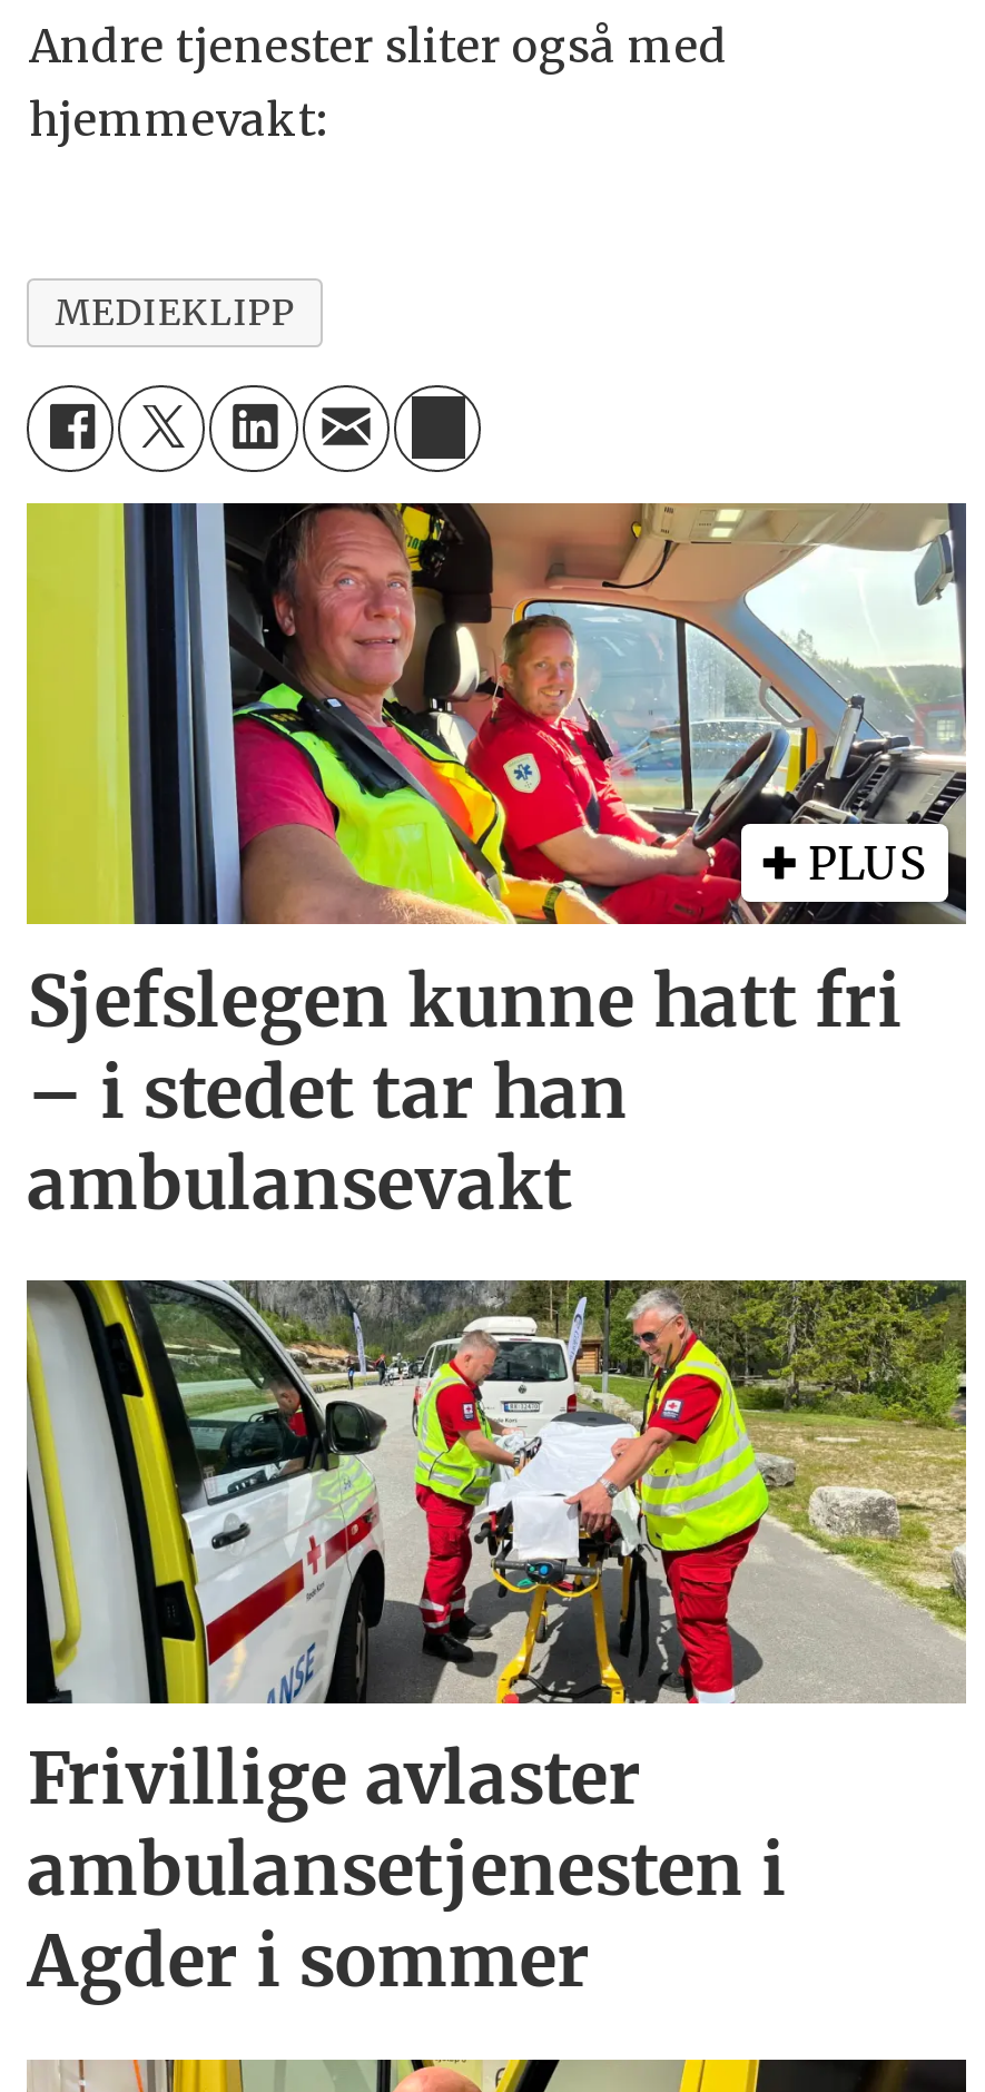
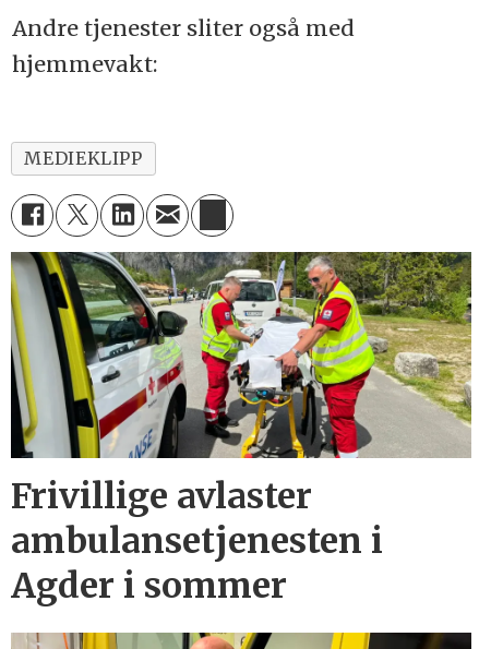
- [image]
- PLUS
- Sjefslegen kunne hatt fri
- – i stedet tar han
- ambulansevakt
